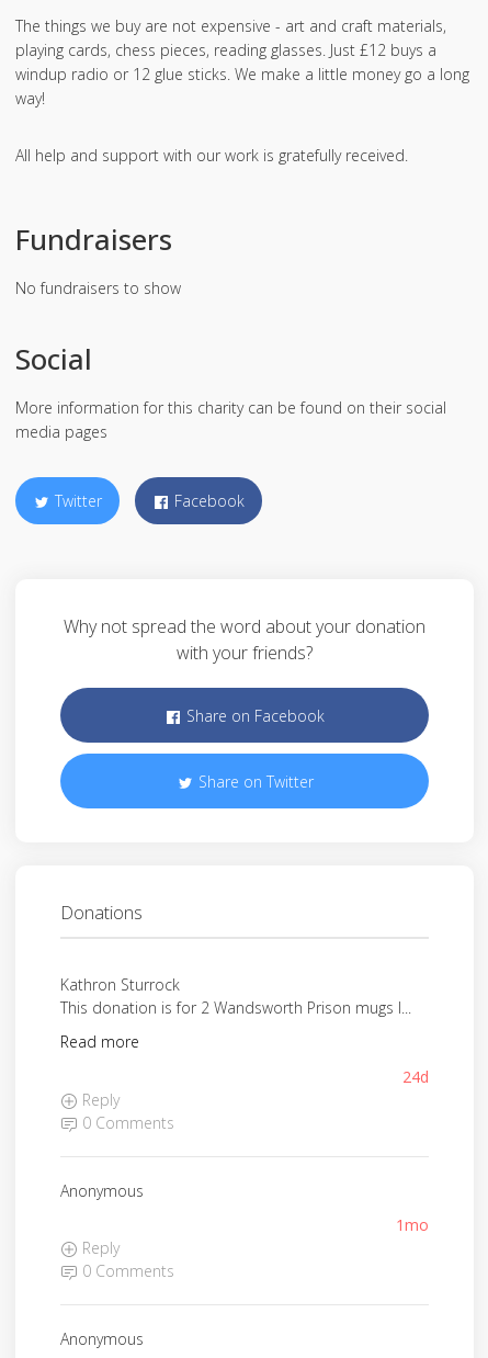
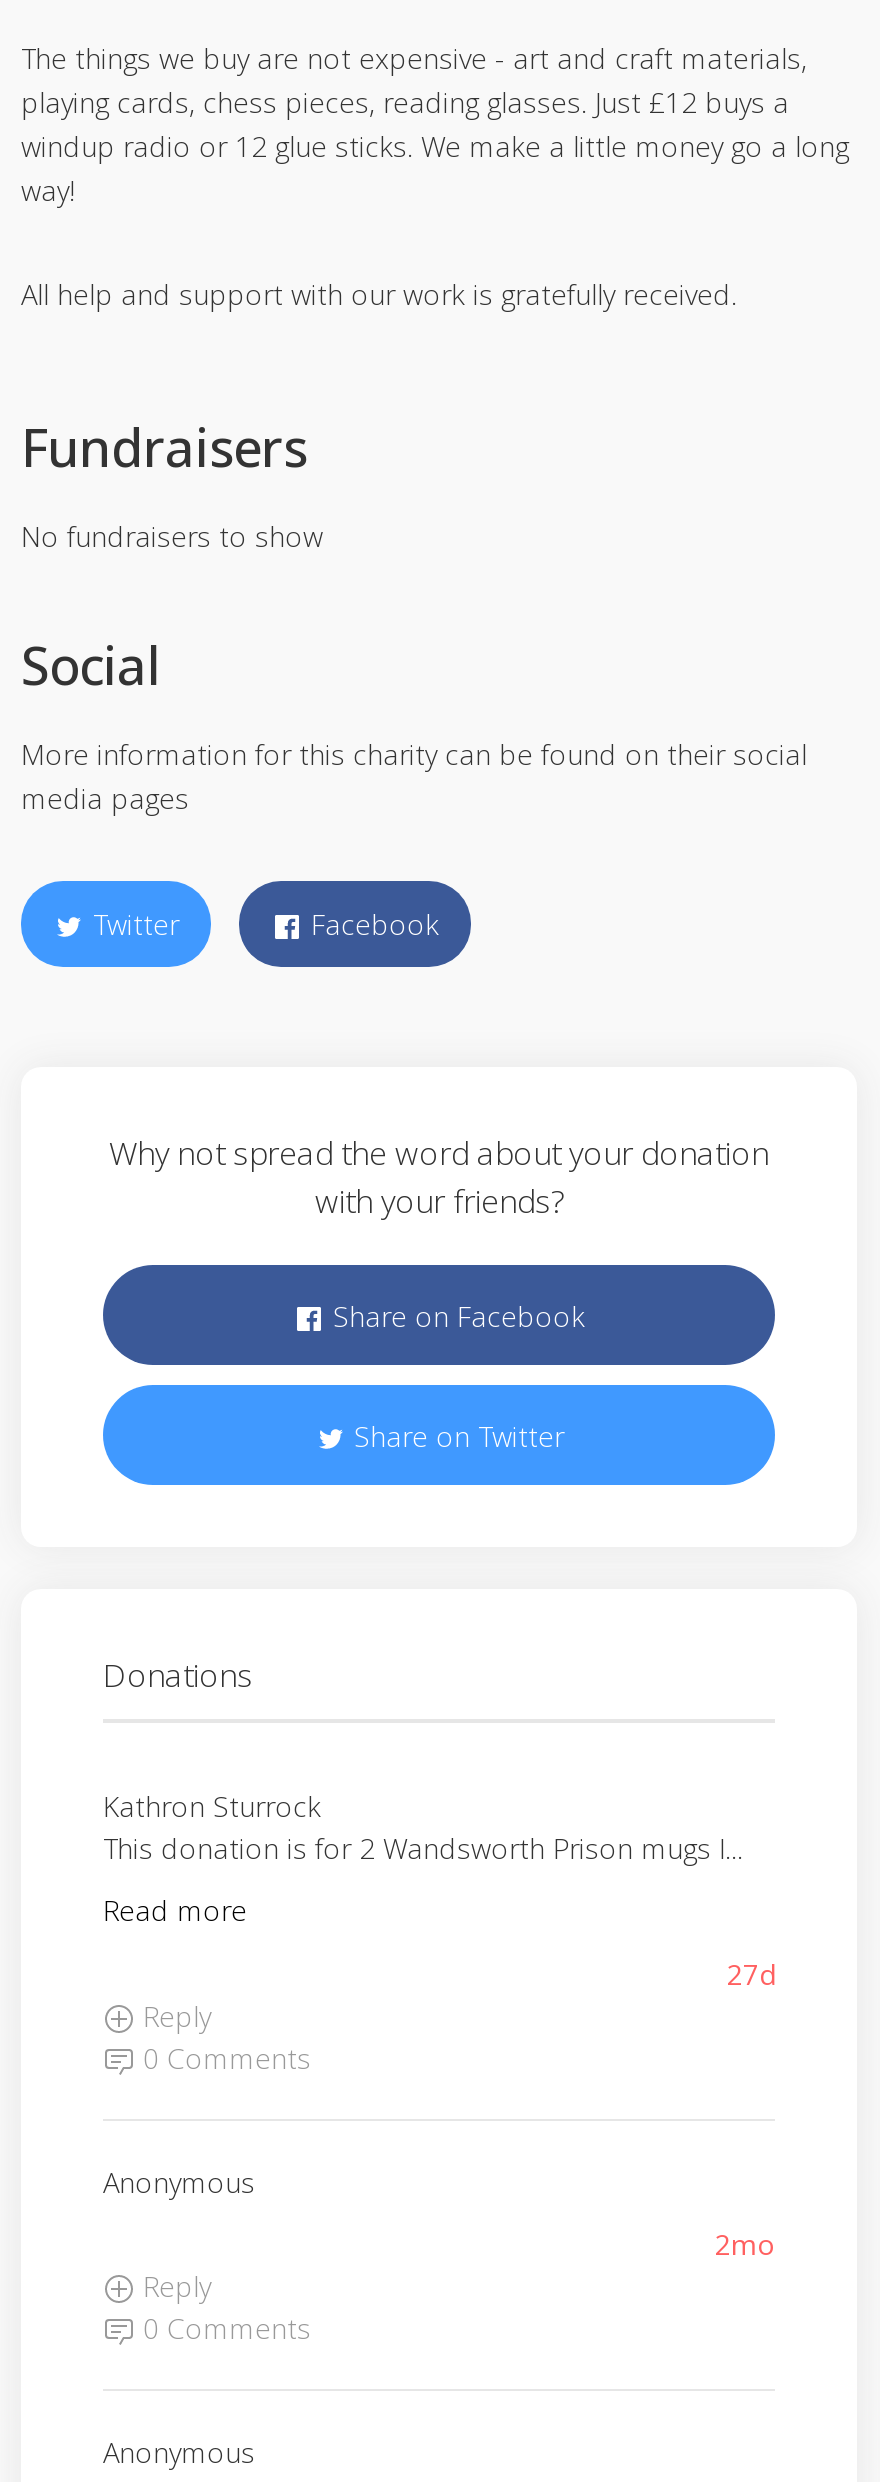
- 24d
+ 27d

- 1mo
+ 2mo
